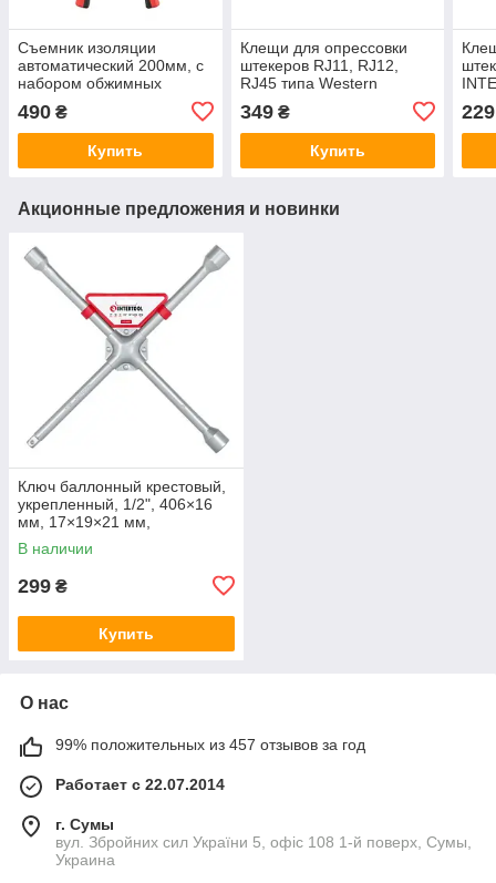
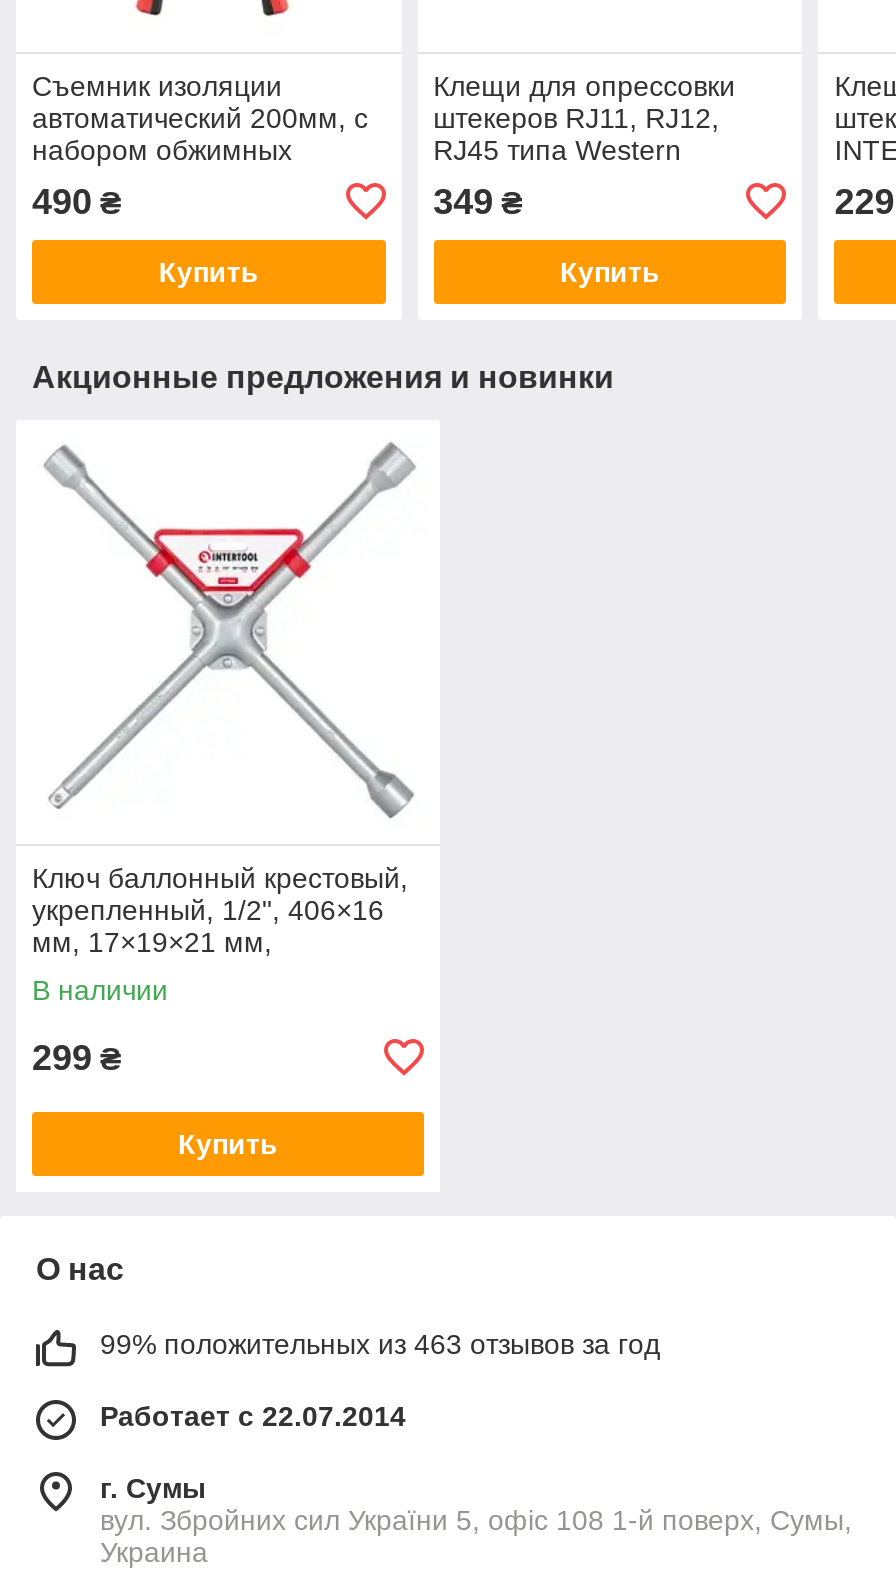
- 99% положительных из 457 отзывов за год
+ 99% положительных из 463 отзывов за год
